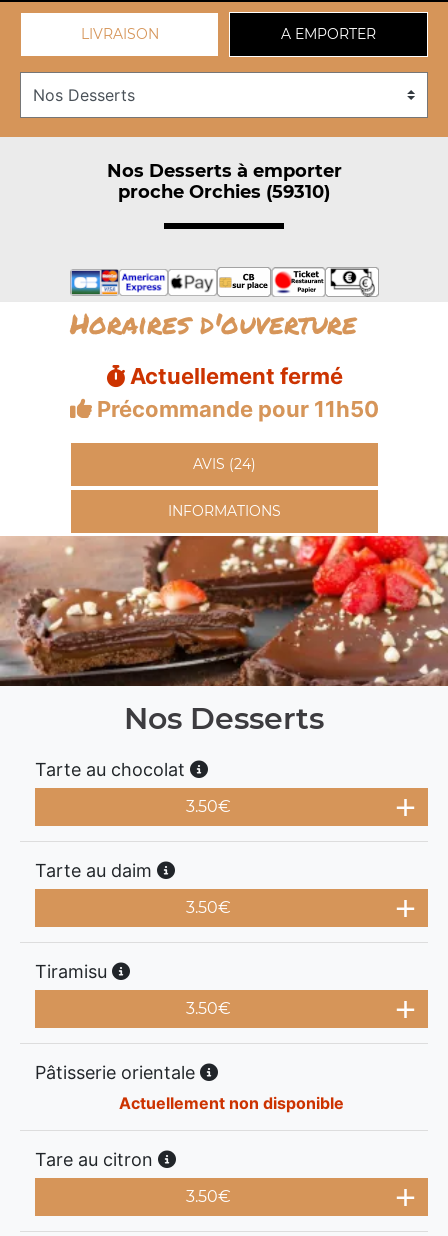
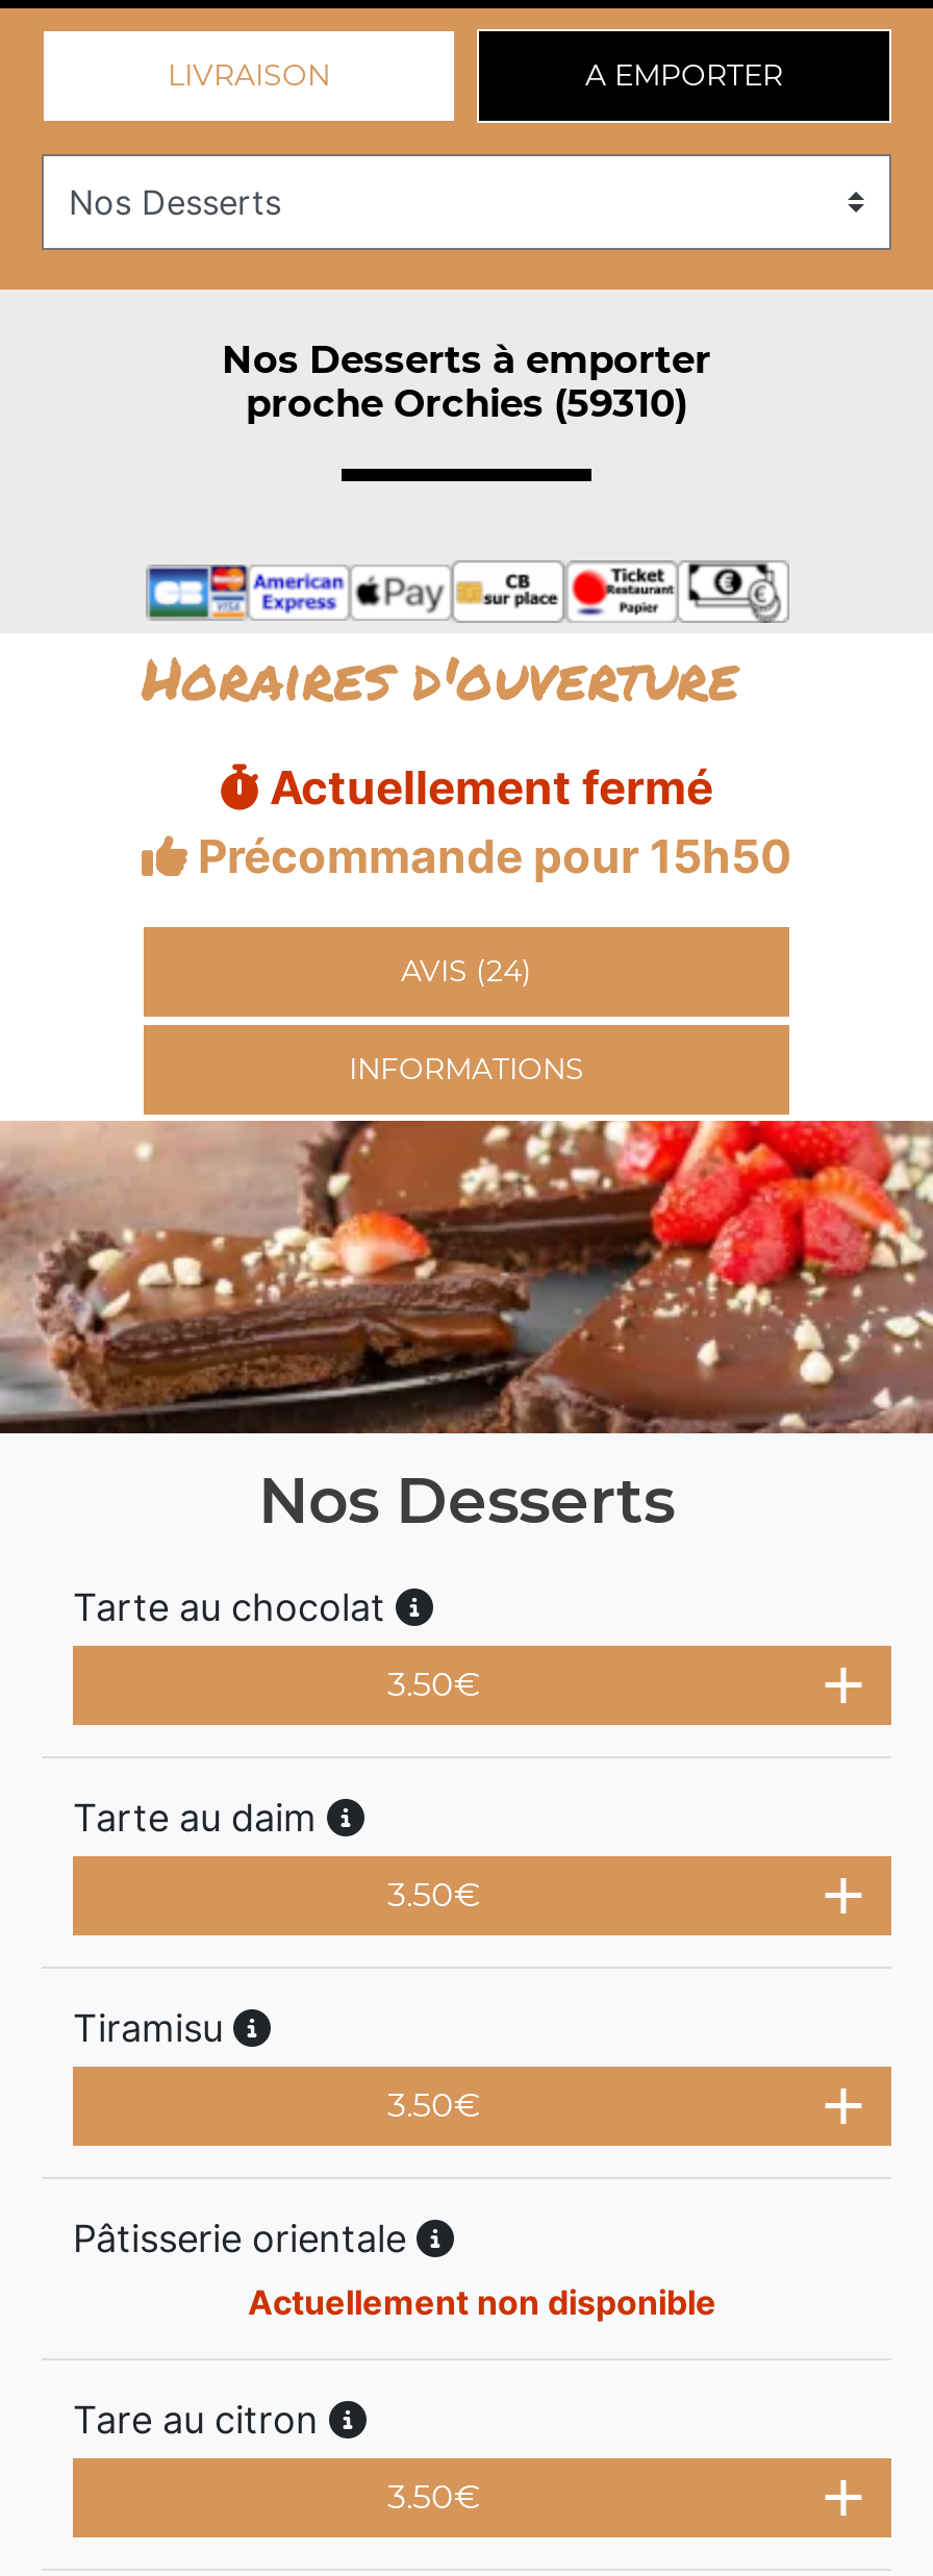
- Précommande pour 11h50
+ Précommande pour 15h50
